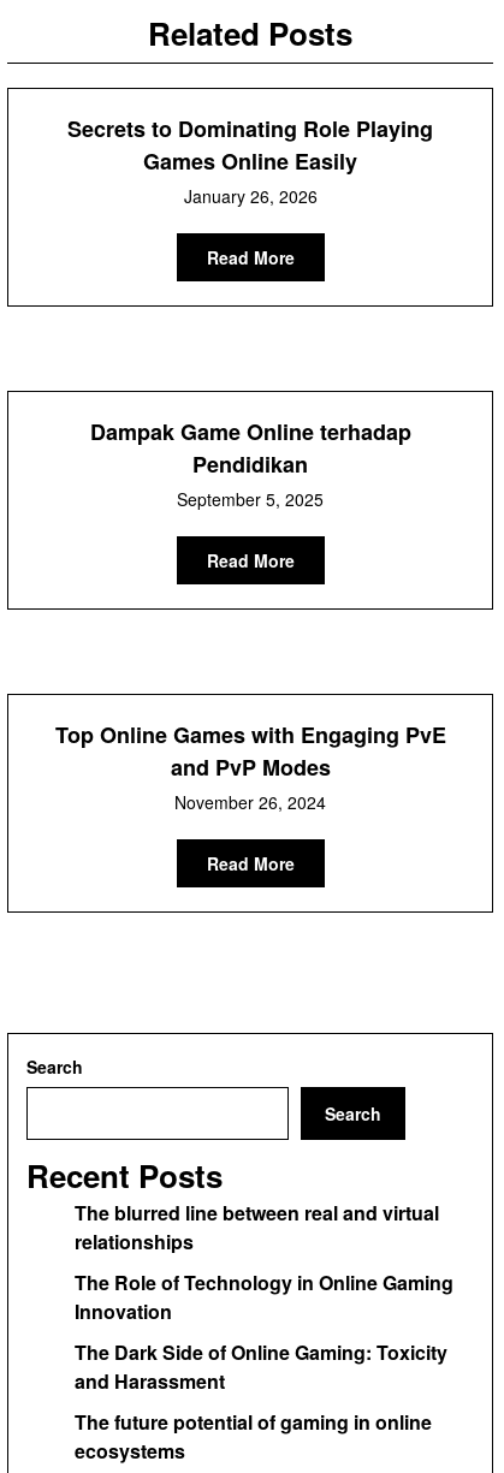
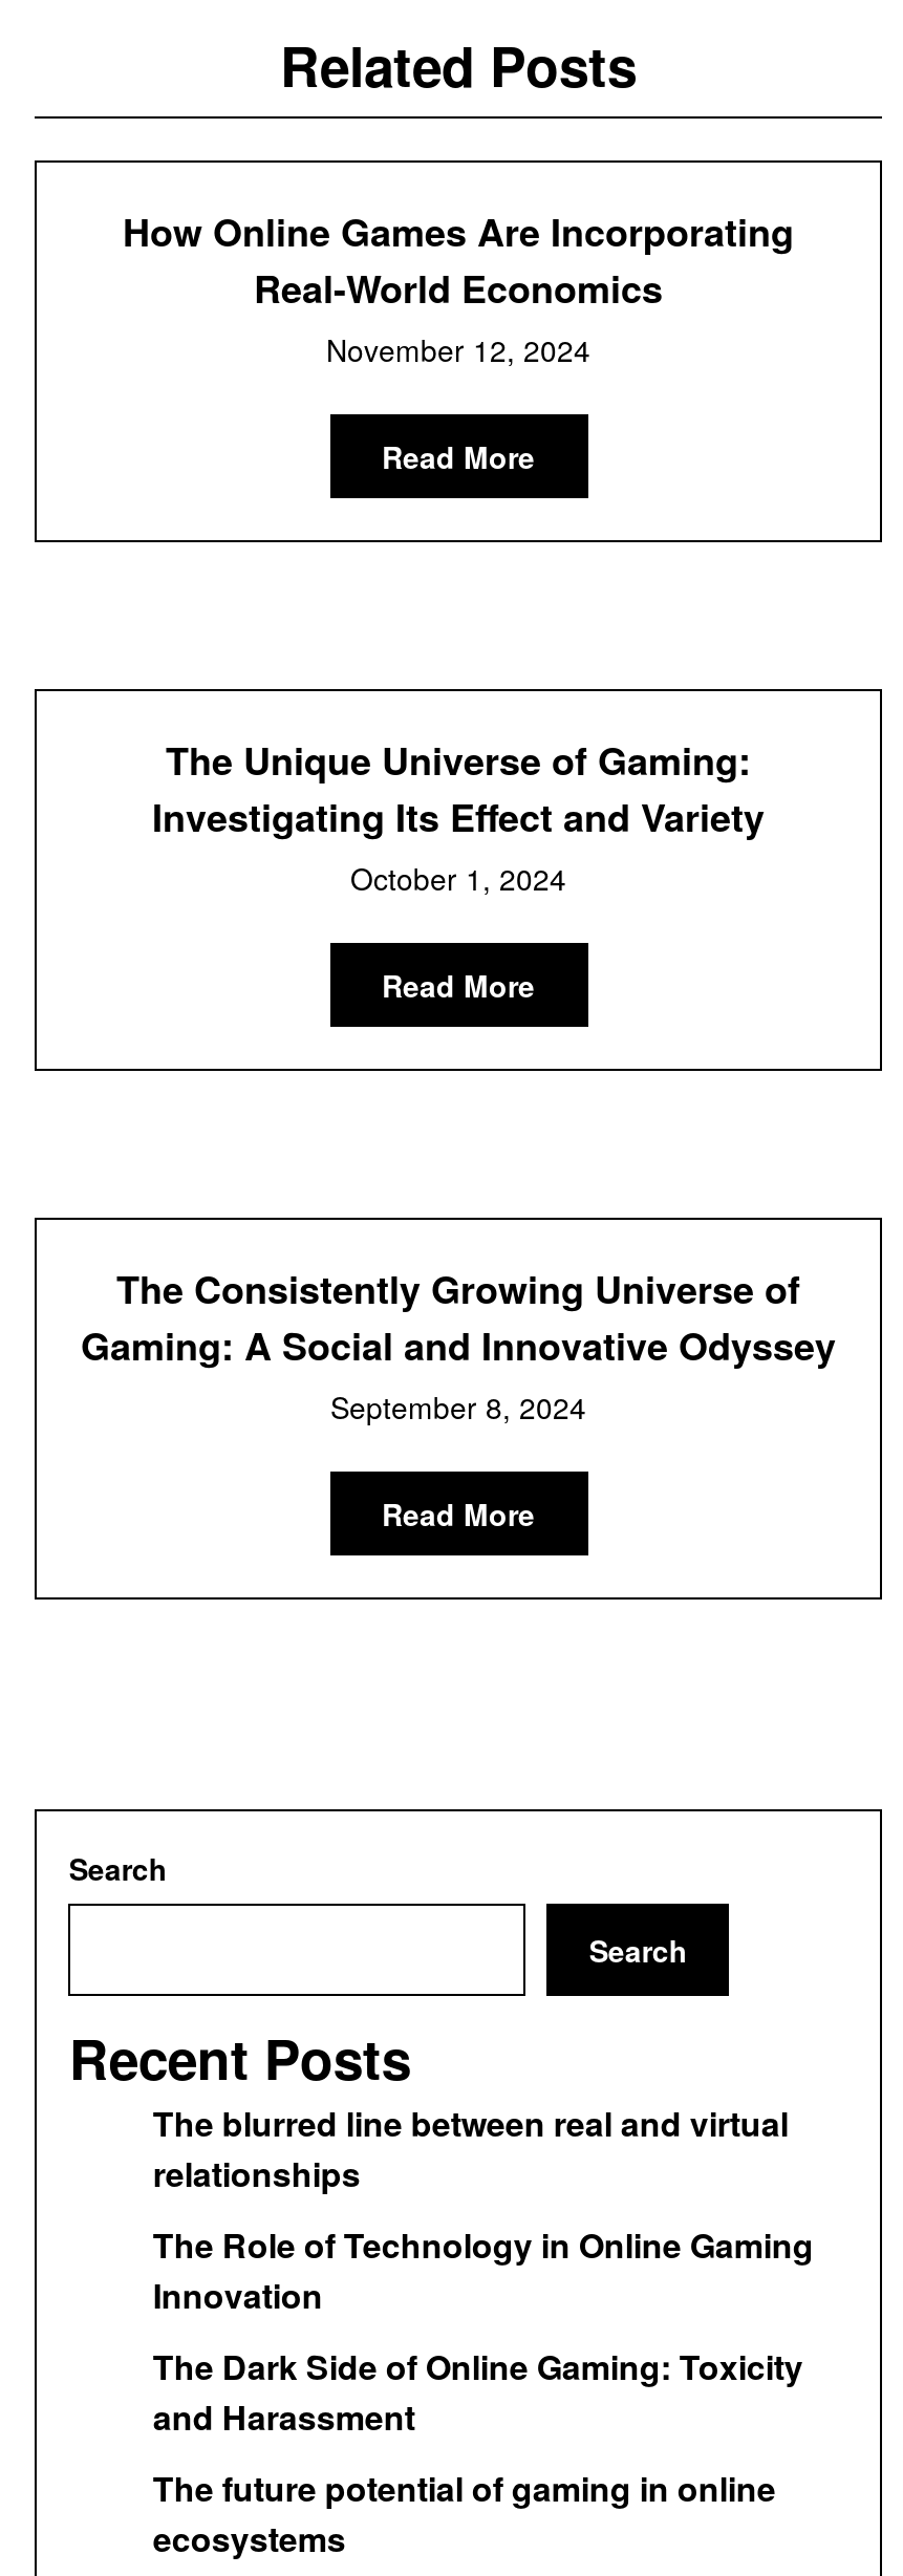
- Secrets to Dominating Role Playing
- Games Online Easily
- January 26, 2026
+ How Online Games Are Incorporating
+ Real-World Economics
+ November 12, 2024

- Dampak Game Online terhadap
- Pendidikan
- September 5, 2025
+ The Unique Universe of Gaming:
+ Investigating Its Effect and Variety
+ October 1, 2024

- Top Online Games with Engaging PvE
- and PvP Modes
- November 26, 2024
+ The Consistently Growing Universe of
+ Gaming: A Social and Innovative Odyssey
+ September 8, 2024
